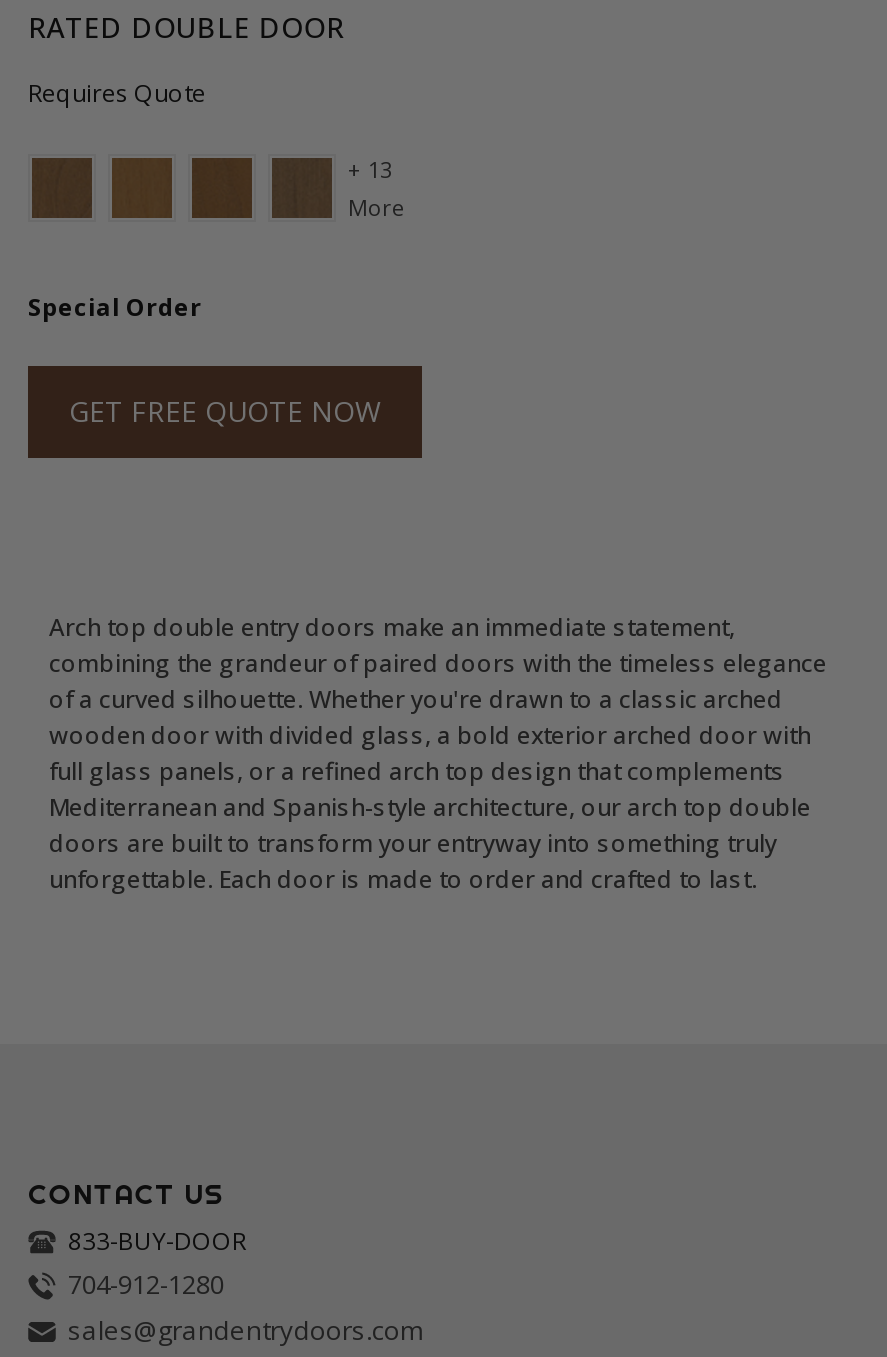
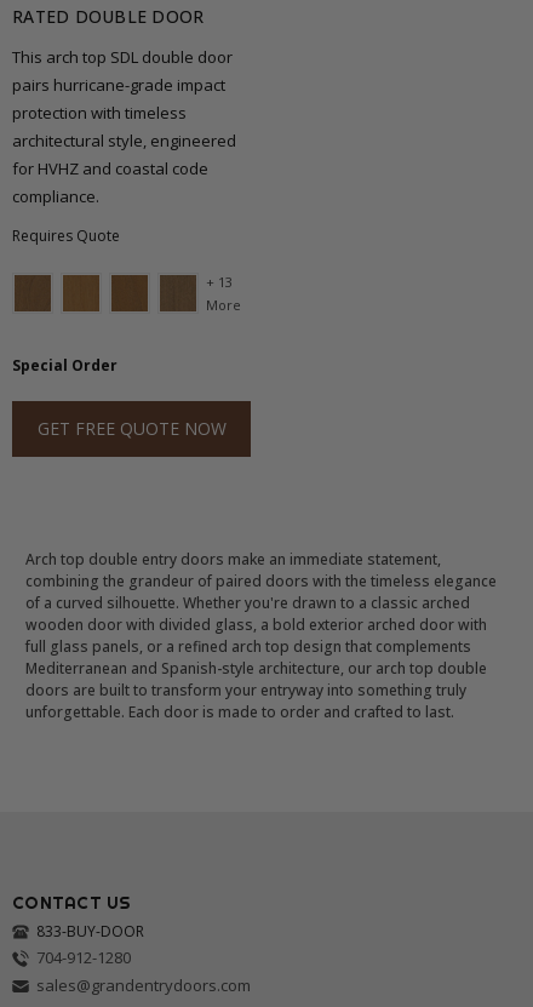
+ This arch top SDL double door
+ pairs hurricane-grade impact
+ protection with timeless
+ architectural style, engineered
+ for HVHZ and coastal code
+ compliance.
